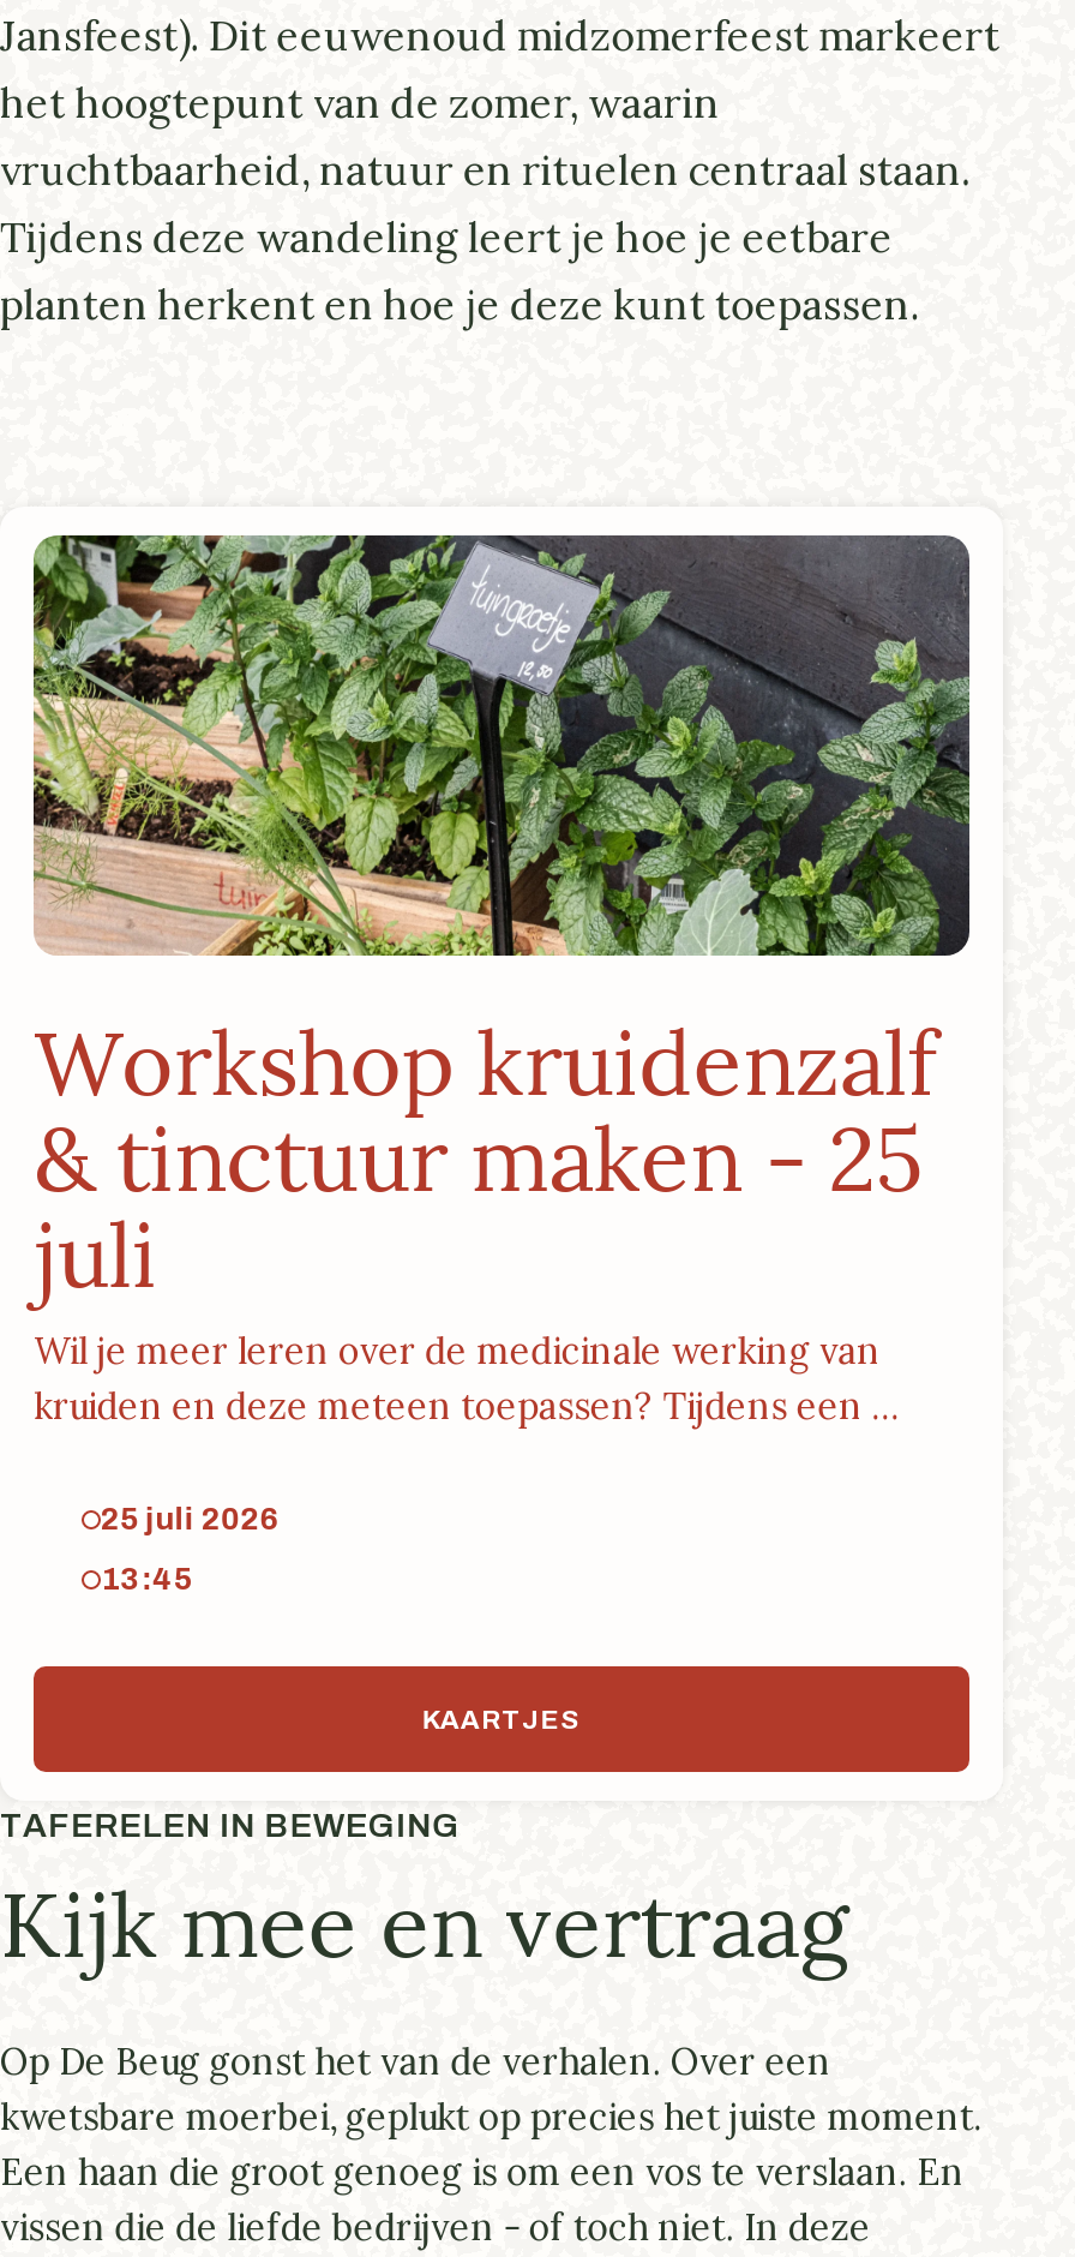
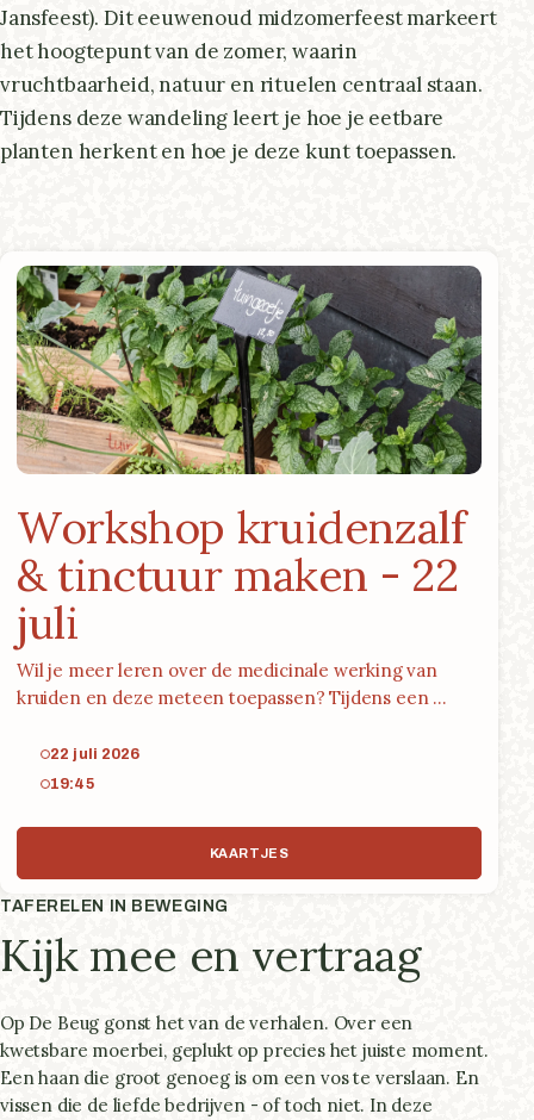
- & tinctuur maken - 25
+ & tinctuur maken - 22

- 25 juli 2026
+ 22 juli 2026

- 13:45
+ 19:45
